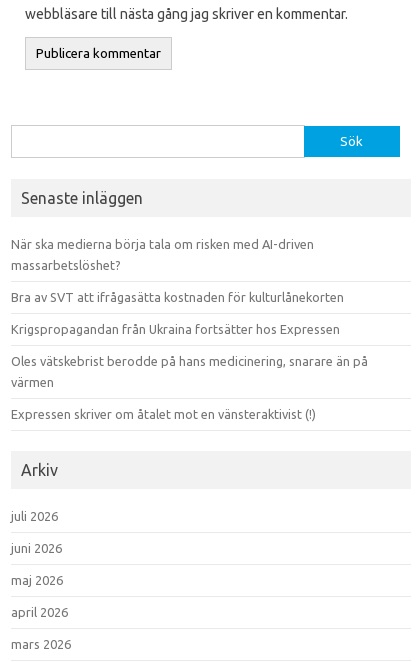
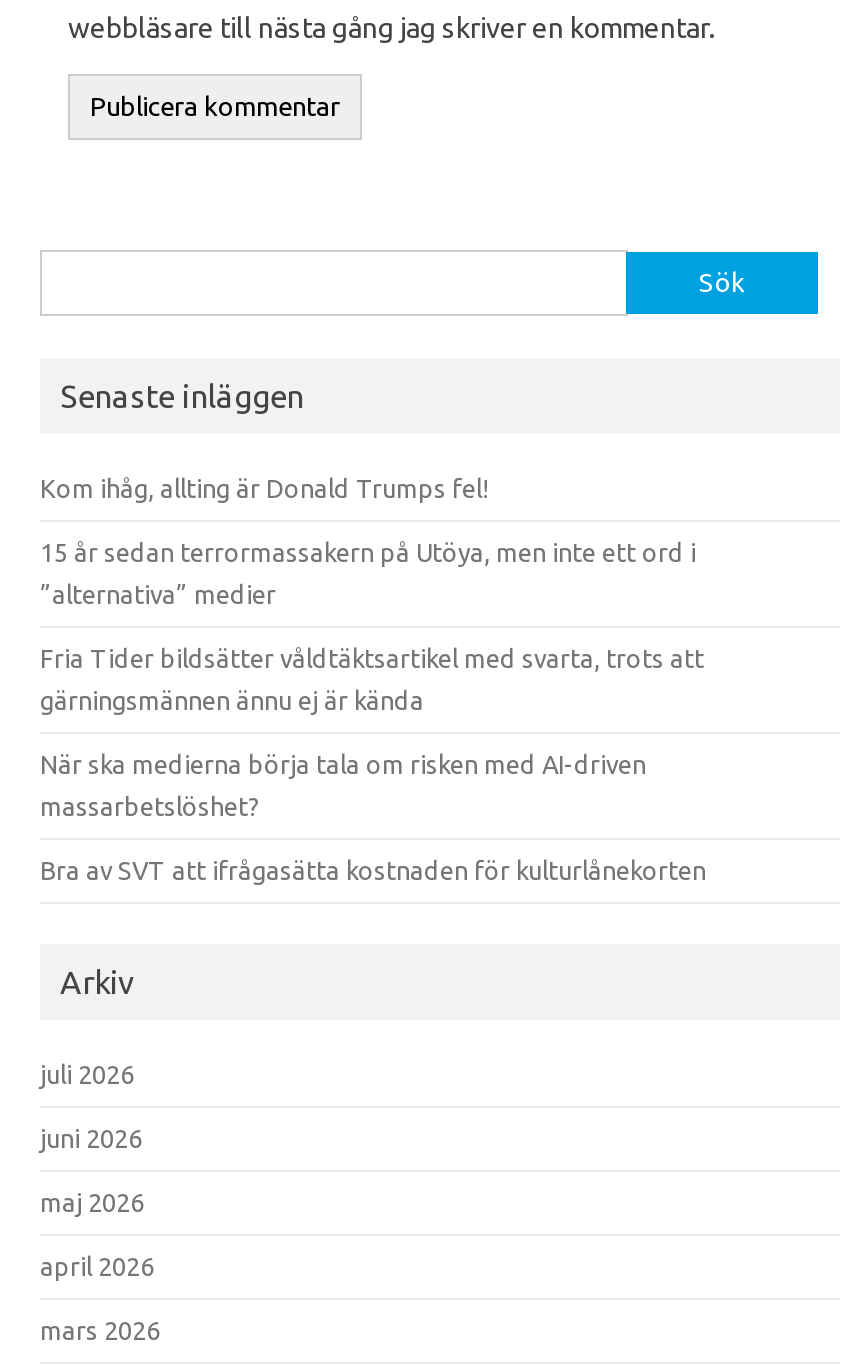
+ Kom ihåg, allting är Donald Trumps fel!
+ 15 år sedan terrormassakern på Utöya, men inte ett ord i
+ ”alternativa” medier
+ Fria Tider bildsätter våldtäktsartikel med svarta, trots att
+ gärningsmännen ännu ej är kända

moved down: När ska medierna börja tala om risken med AI-driven | massarbetslöshet? | Bra av SVT att ifrågasätta kostnaden för kulturlånekorten

- Krigspropagandan från Ukraina fortsätter hos Expressen
- Oles vätskebrist berodde på hans medicinering, snarare än på
- värmen
- Expressen skriver om åtalet mot en vänsteraktivist (!)
